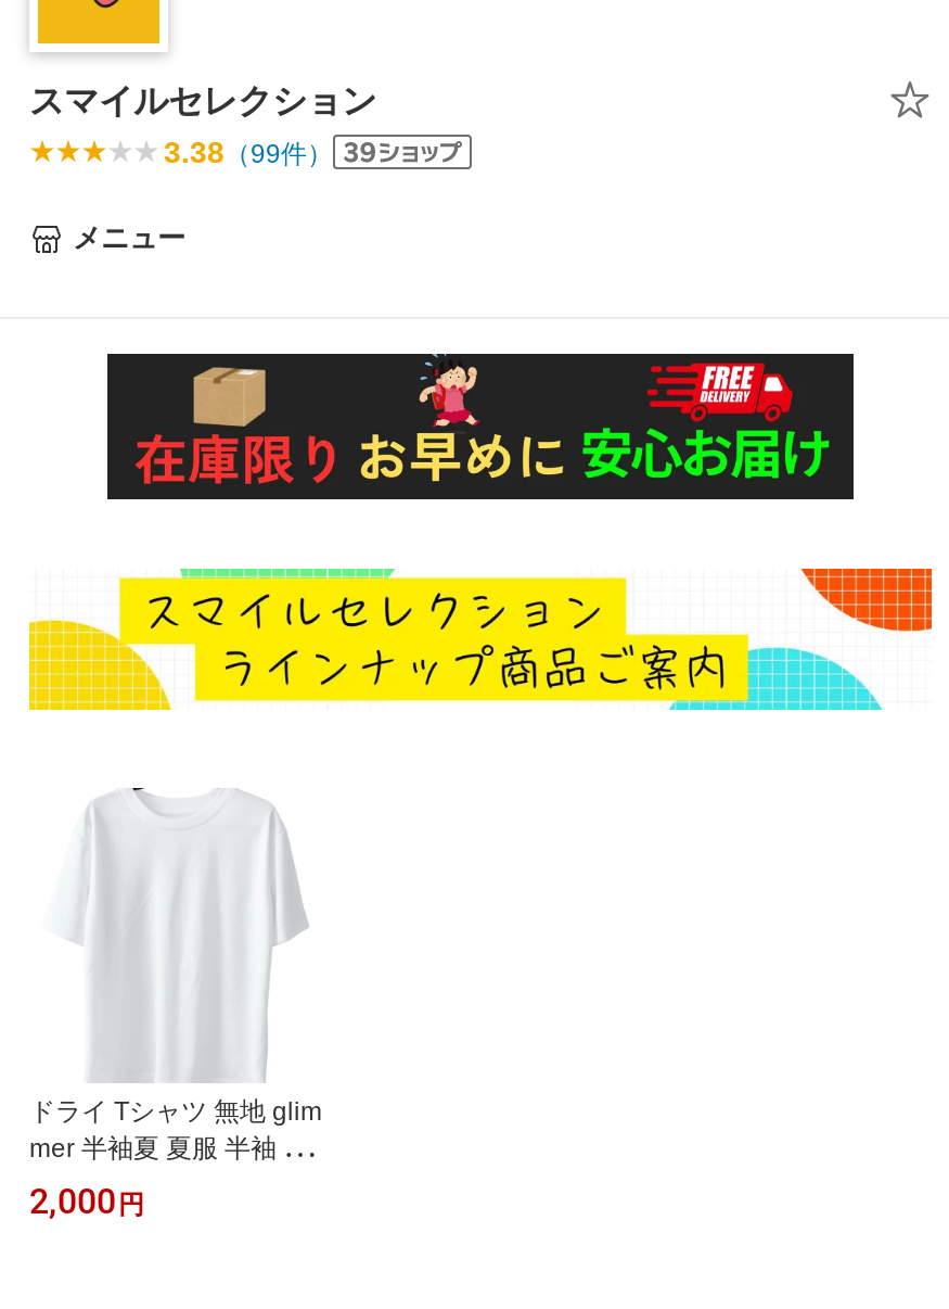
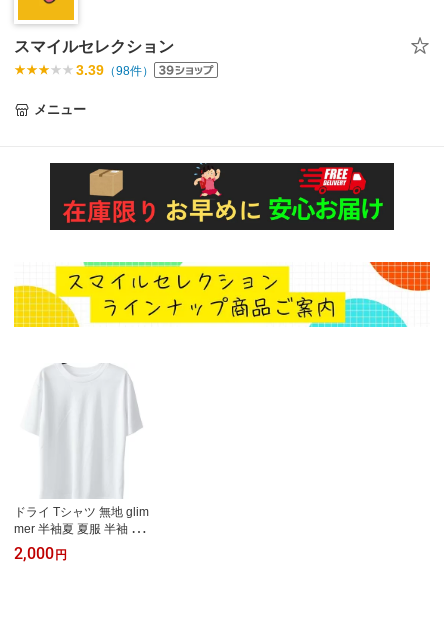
- 3.38（99件）
+ 3.39（98件）
